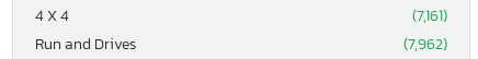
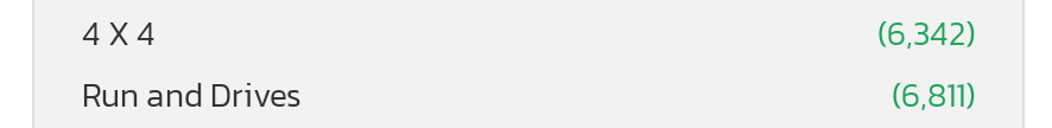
- (7,161)
+ (6,342)

- (7,962)
+ (6,811)
